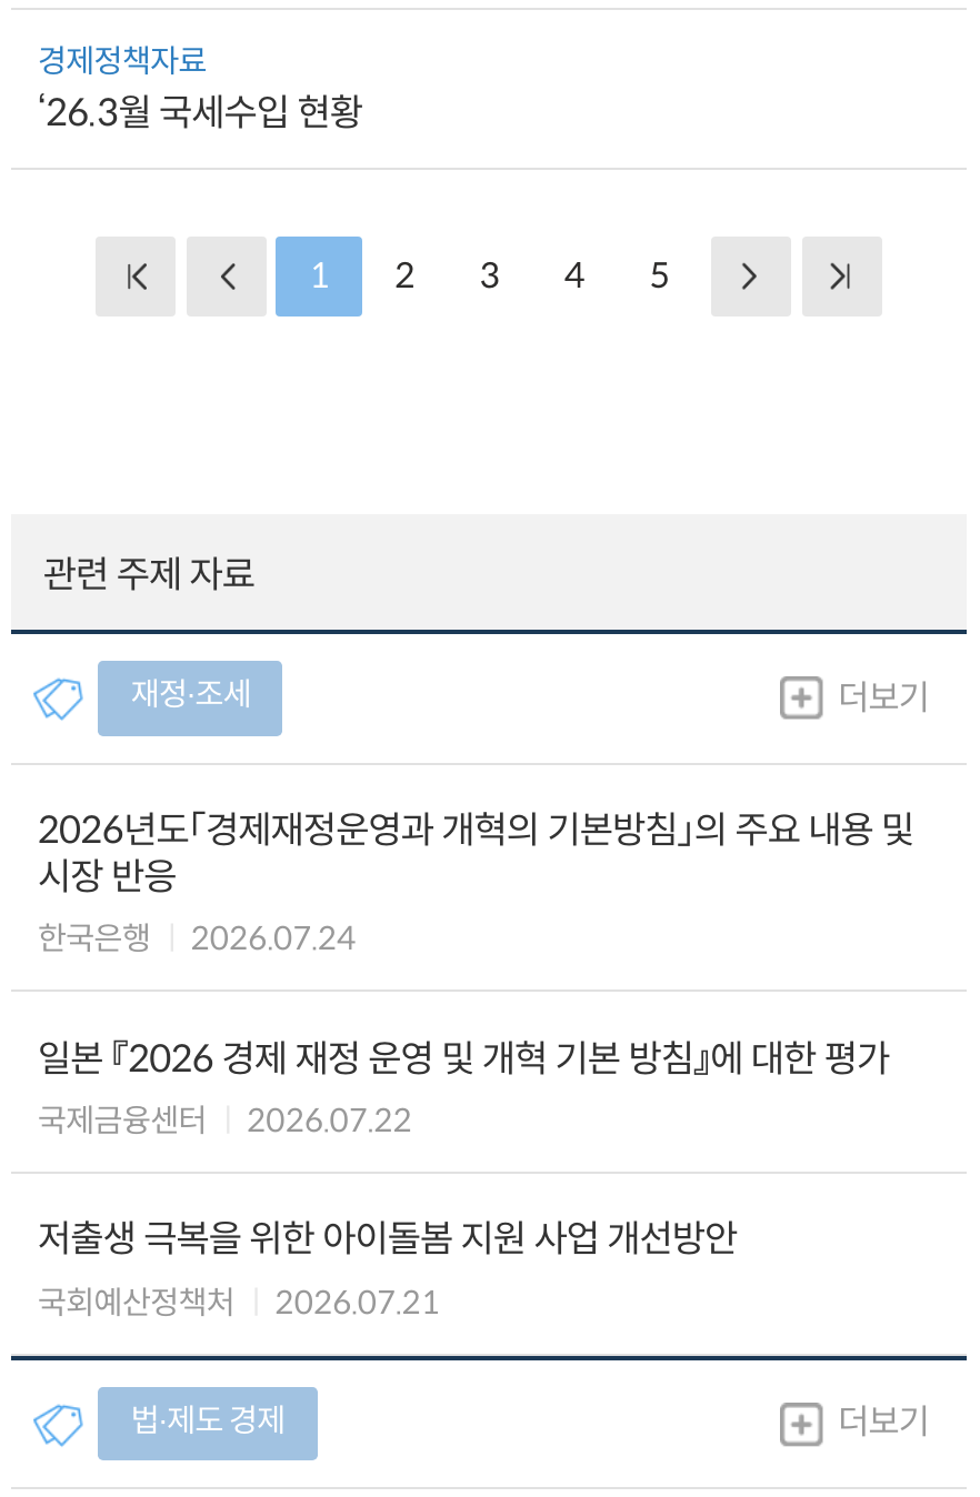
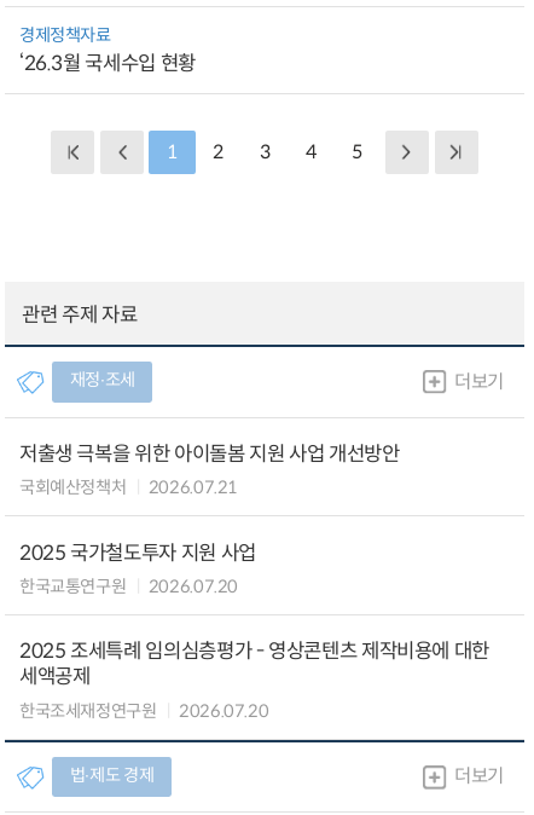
- 2026년도「경제재정운영과 개혁의 기본방침」의 주요 내용 및
- 시장 반응
- 한국은행
- 2026.07.24
- 일본 『2026 경제 재정 운영 및 개혁 기본 방침』에 대한 평가
- 국제금융센터
- 2026.07.22

moved up: 저출생 극복을 위한 아이돌봄 지원 사업 개선방안 | 국회예산정책처 | 2026.07.21

+ 2025 국가철도투자 지원 사업
+ 한국교통연구원
+ 2026.07.20
+ 2025 조세특례 임의심층평가 - 영상콘텐츠 제작비용에 대한
+ 세액공제
+ 한국조세재정연구원
+ 2026.07.20
